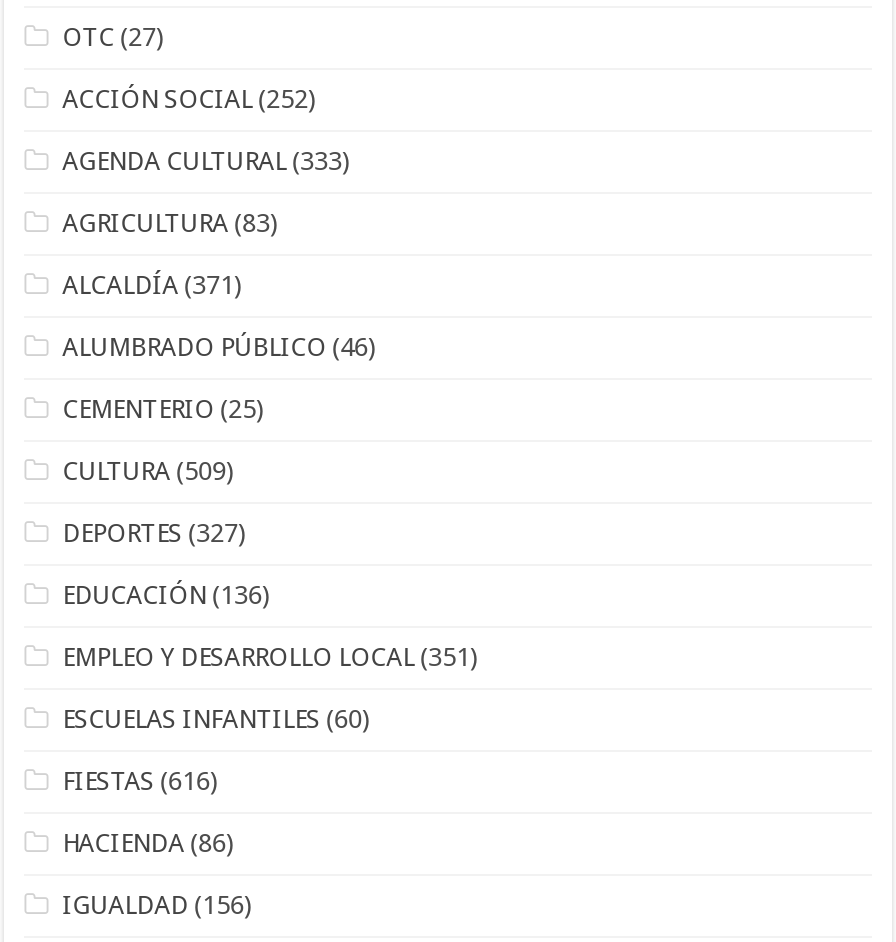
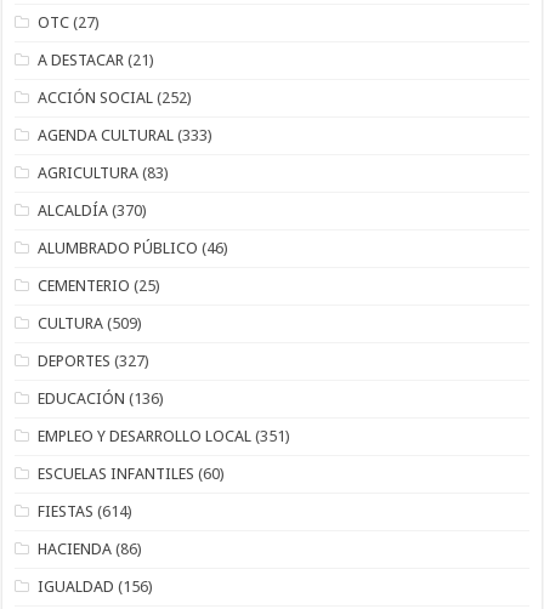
+ A DESTACAR (21)

- ALCALDÍA (371)
+ ALCALDÍA (370)

- FIESTAS (616)
+ FIESTAS (614)
